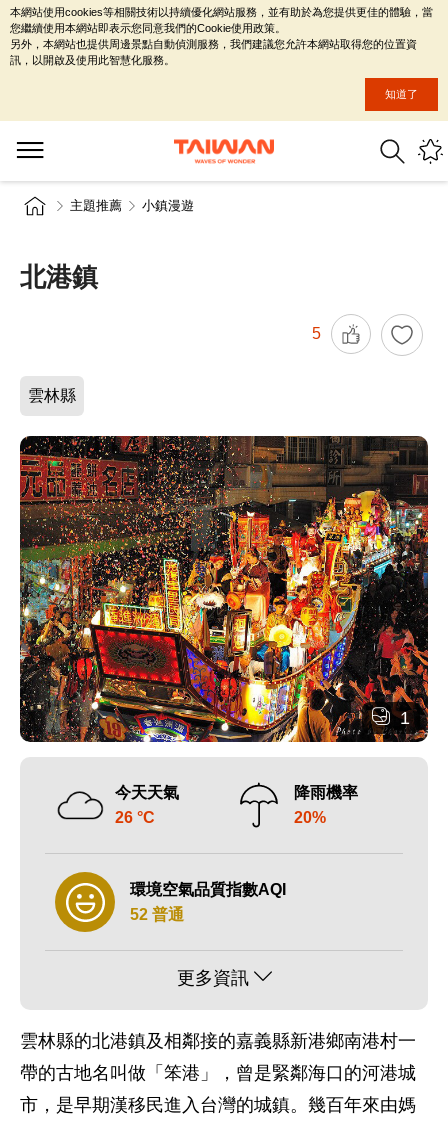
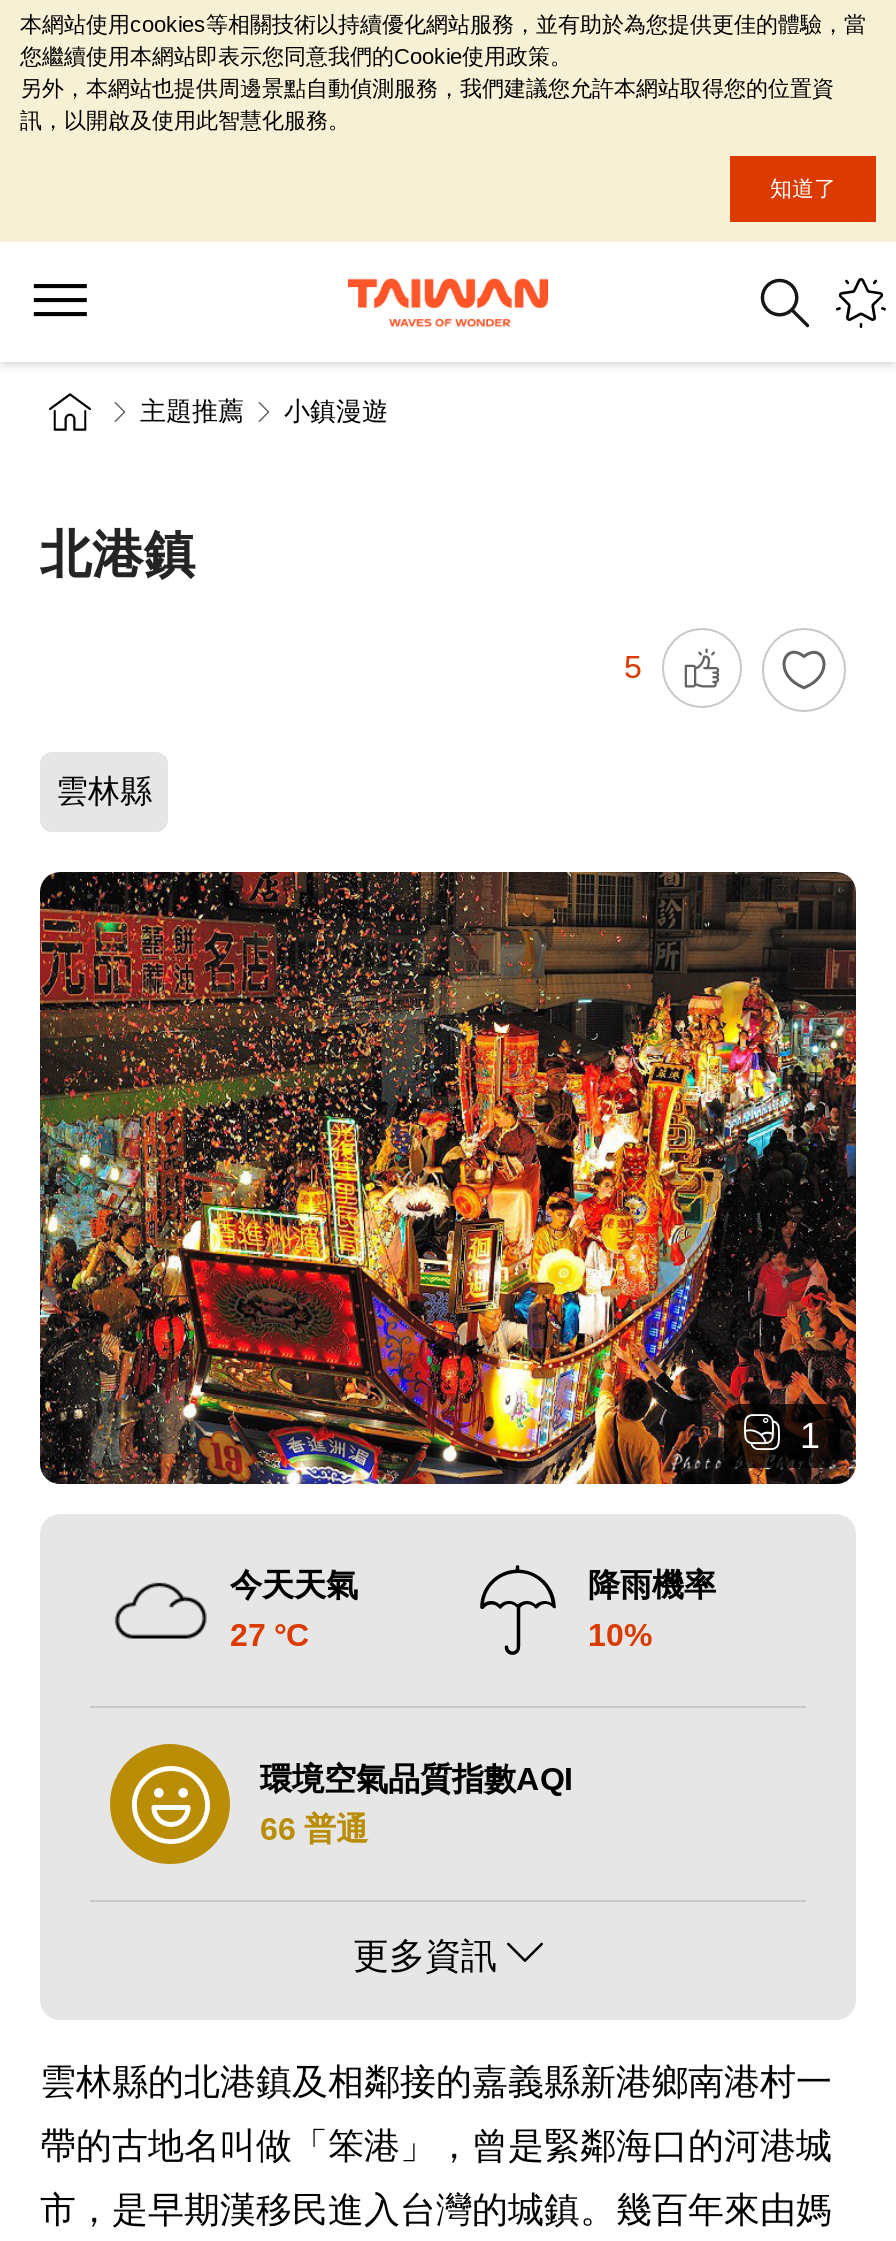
- 26 °C
+ 27 °C

- 20%
+ 10%

- 52 普通
+ 66 普通
